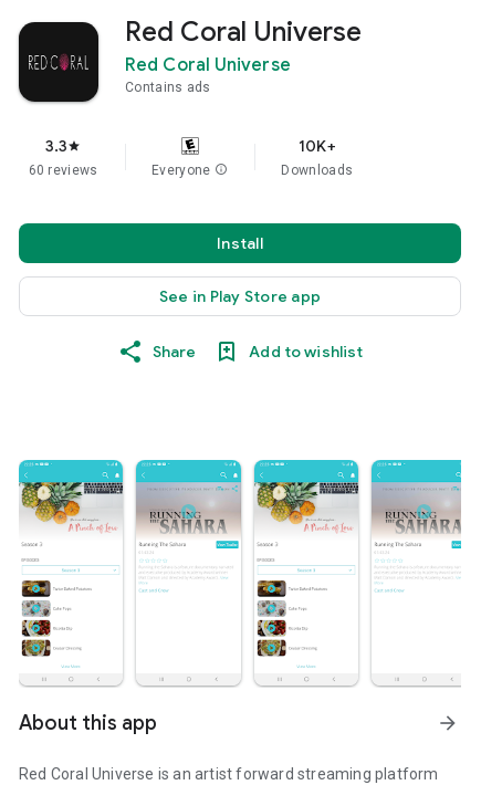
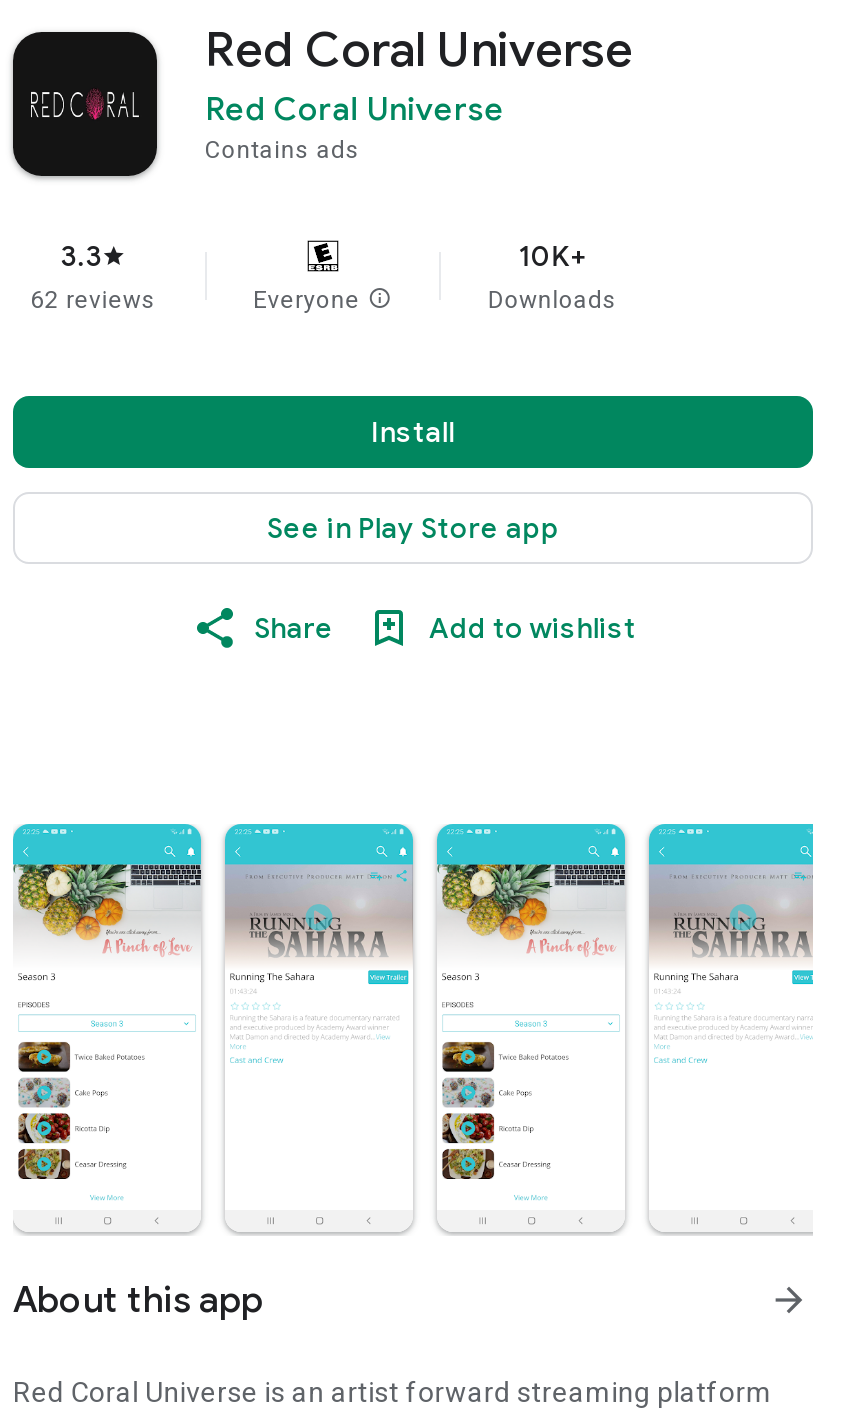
- 60 reviews
+ 62 reviews
